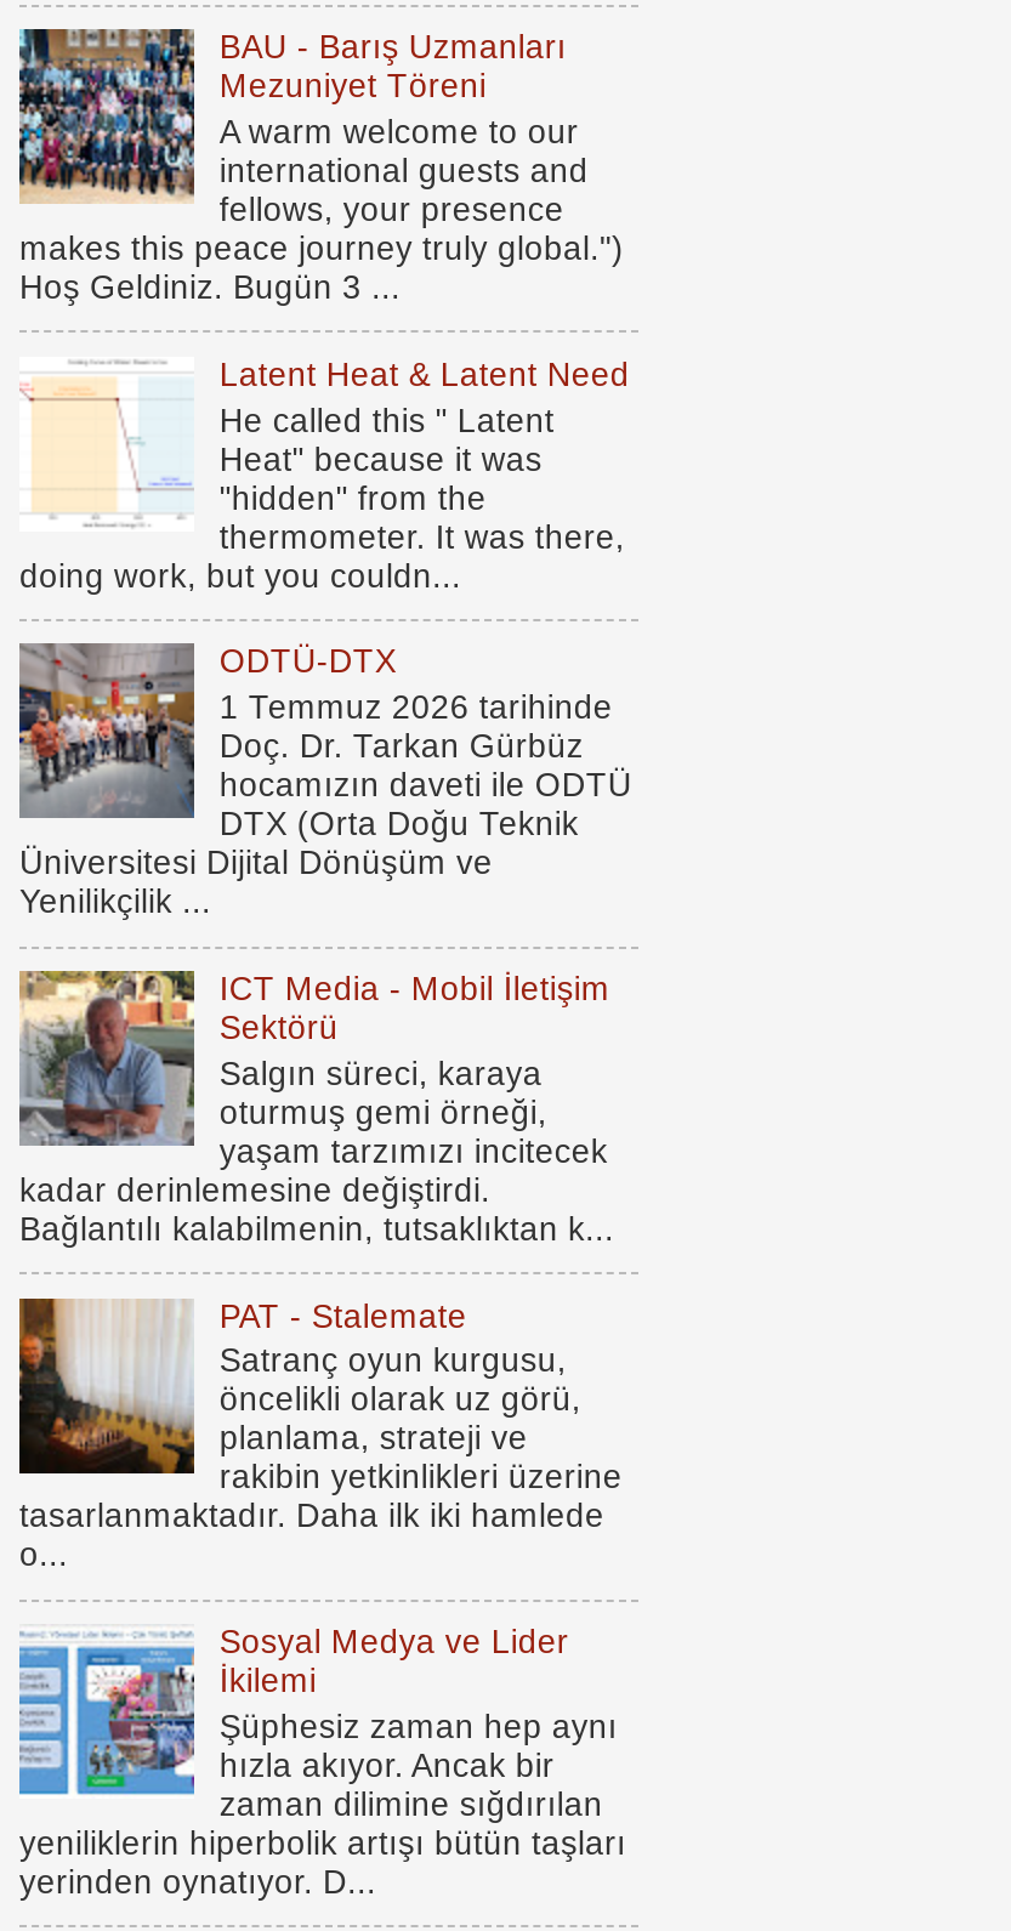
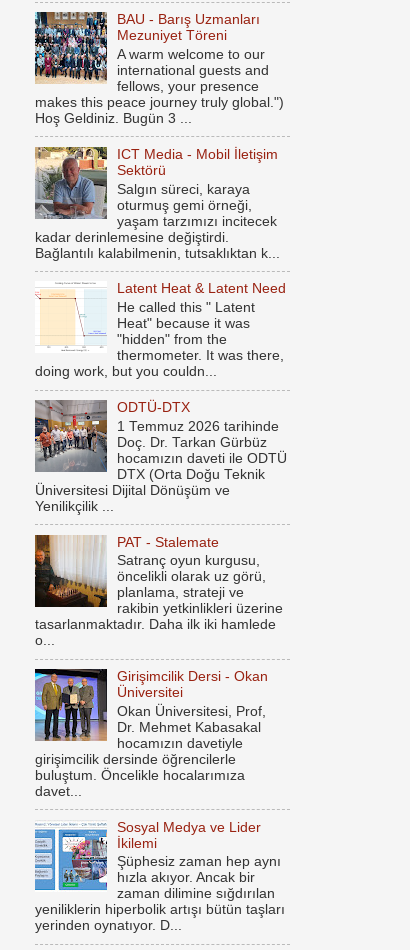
moved up: [image] | ICT Media - Mobil İletişim | Sektörü | Salgın süreci, karaya | oturmuş gemi örneği, | yaşam tarzımızı incitecek | kadar derinlemesine değiştirdi. | Bağlantılı kalabilmenin, tutsaklıktan k...

+ [image]
+ Girişimcilik Dersi - Okan
+ Üniversitei
+ Okan Üniversitesi, Prof,
+ Dr. Mehmet Kabasakal
+ hocamızın davetiyle
+ girişimcilik dersinde öğrencilerle
+ buluştum. Öncelikle hocalarımıza
+ davet...
